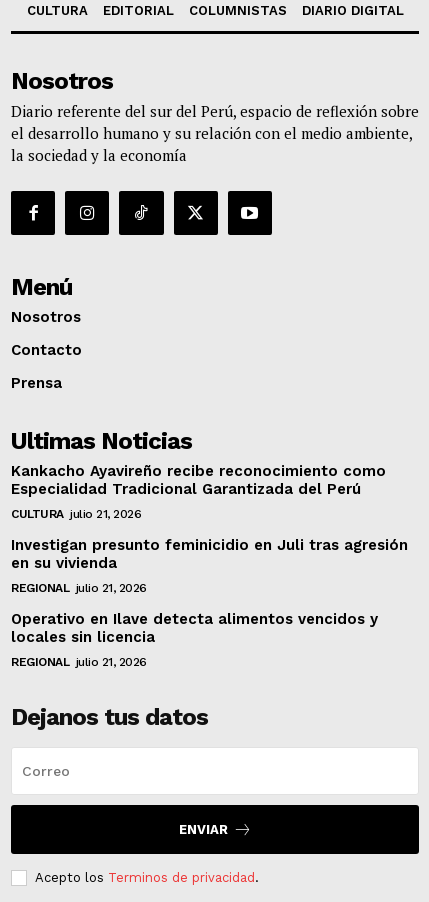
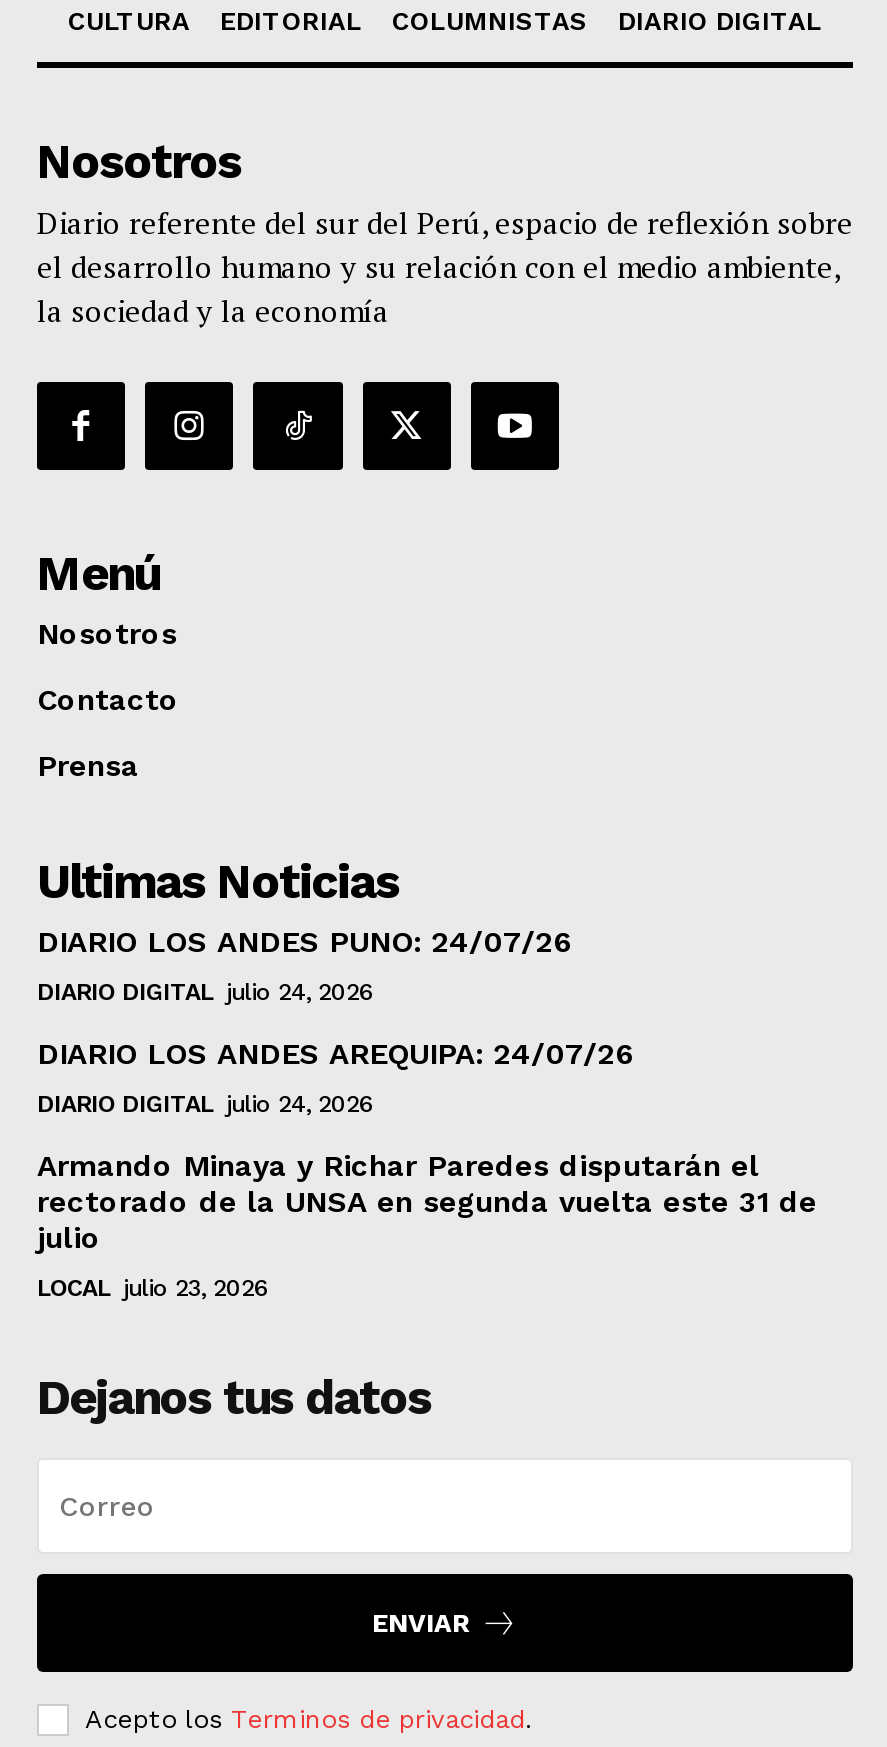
- Kankacho Ayavireño recibe reconocimiento como
- Especialidad Tradicional Garantizada del Perú
+ DIARIO LOS ANDES PUNO: 24/07/26

- CULTURA julio 21, 2026
+ DIARIO DIGITAL julio 24, 2026

- Investigan presunto feminicidio en Juli tras agresión
- en su vivienda
+ DIARIO LOS ANDES AREQUIPA: 24/07/26

- REGIONAL julio 21, 2026
+ DIARIO DIGITAL julio 24, 2026

- Operativo en Ilave detecta alimentos vencidos y
- locales sin licencia
+ Armando Minaya y Richar Paredes disputarán el
+ rectorado de la UNSA en segunda vuelta este 31 de
+ julio

- REGIONAL julio 21, 2026
+ LOCAL julio 23, 2026
